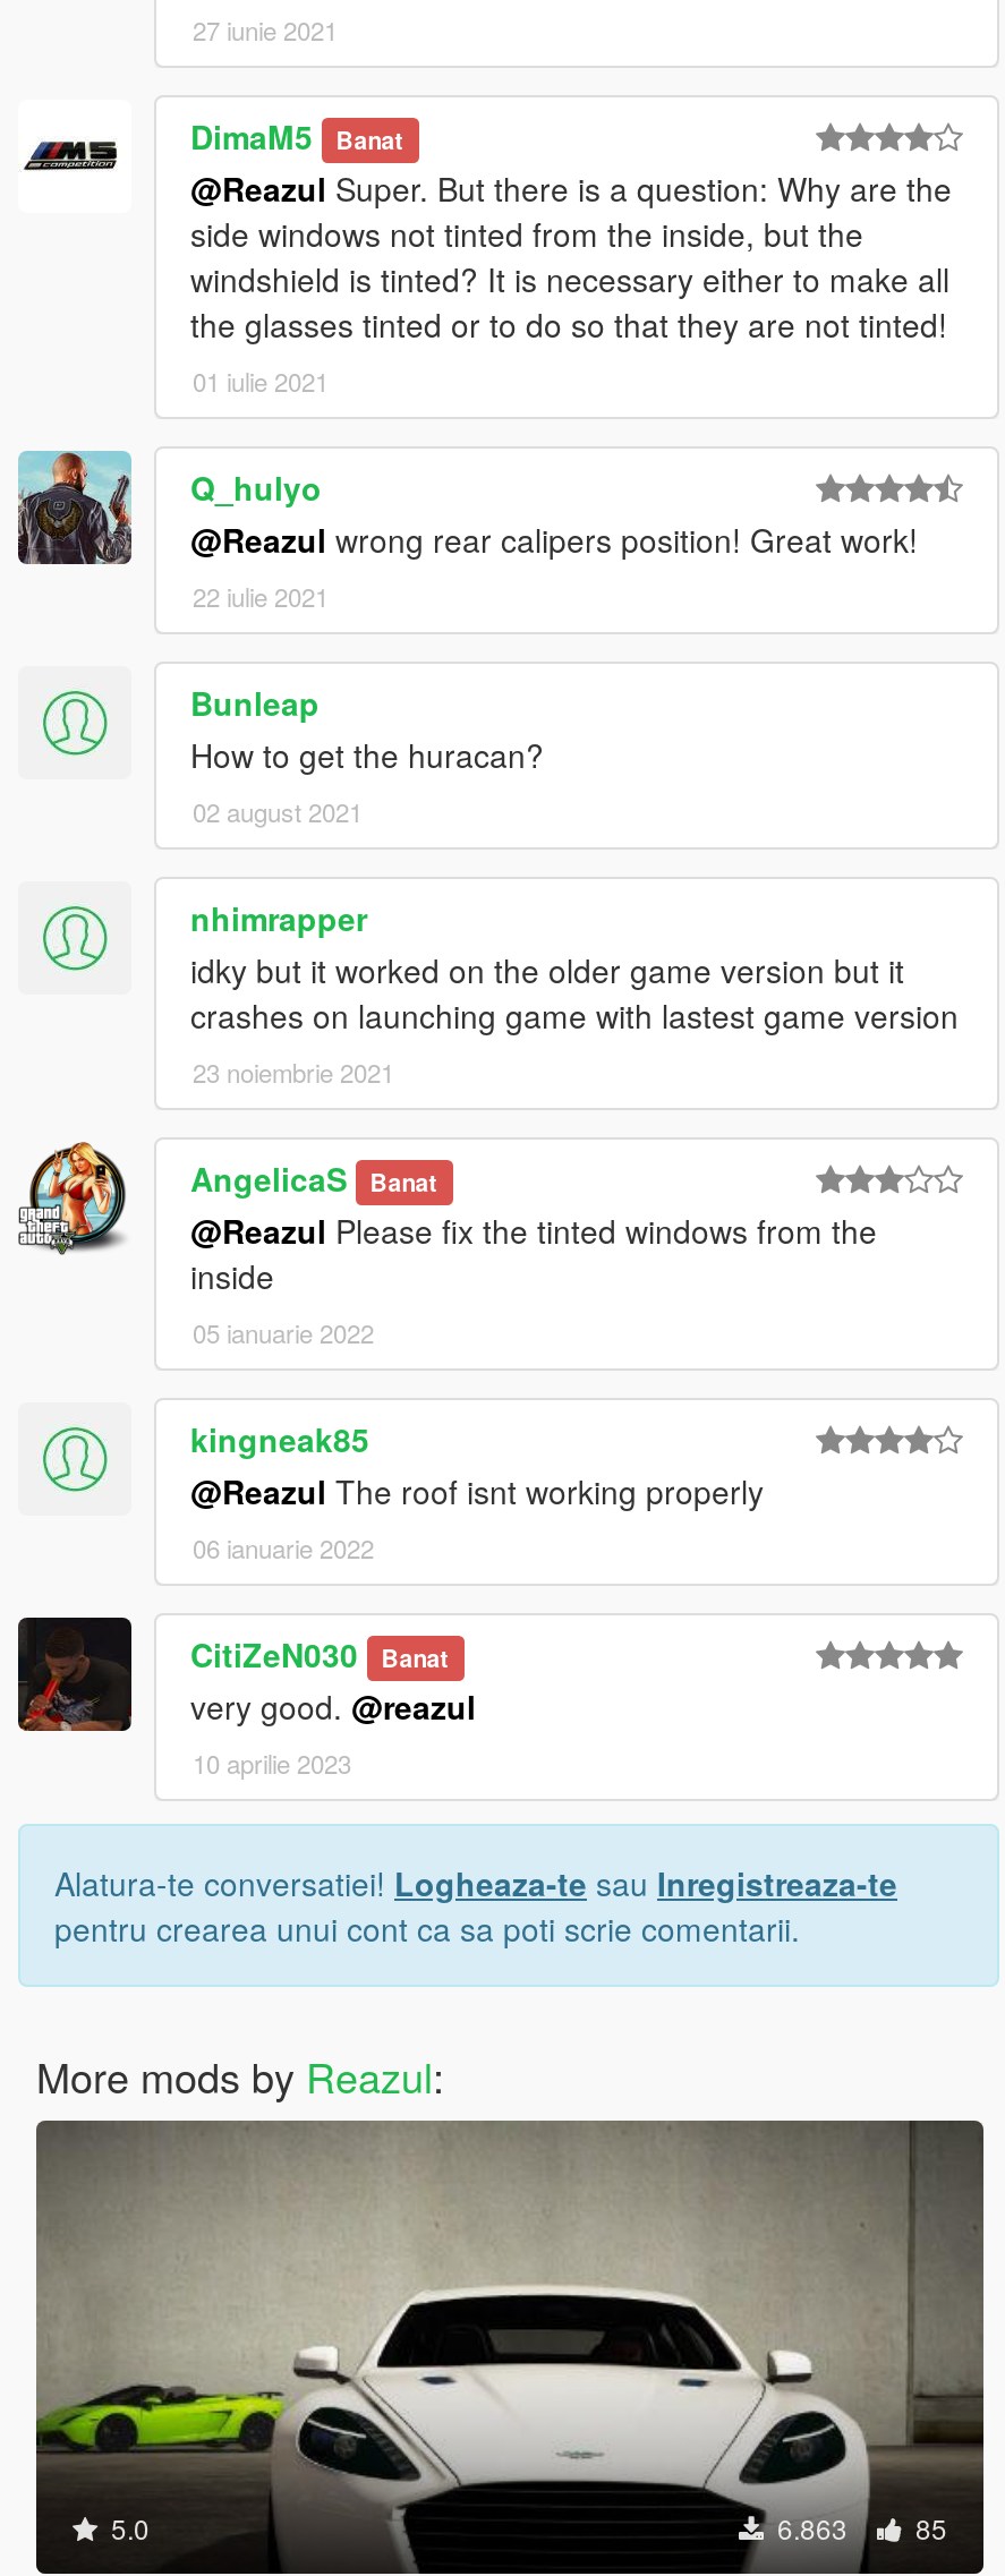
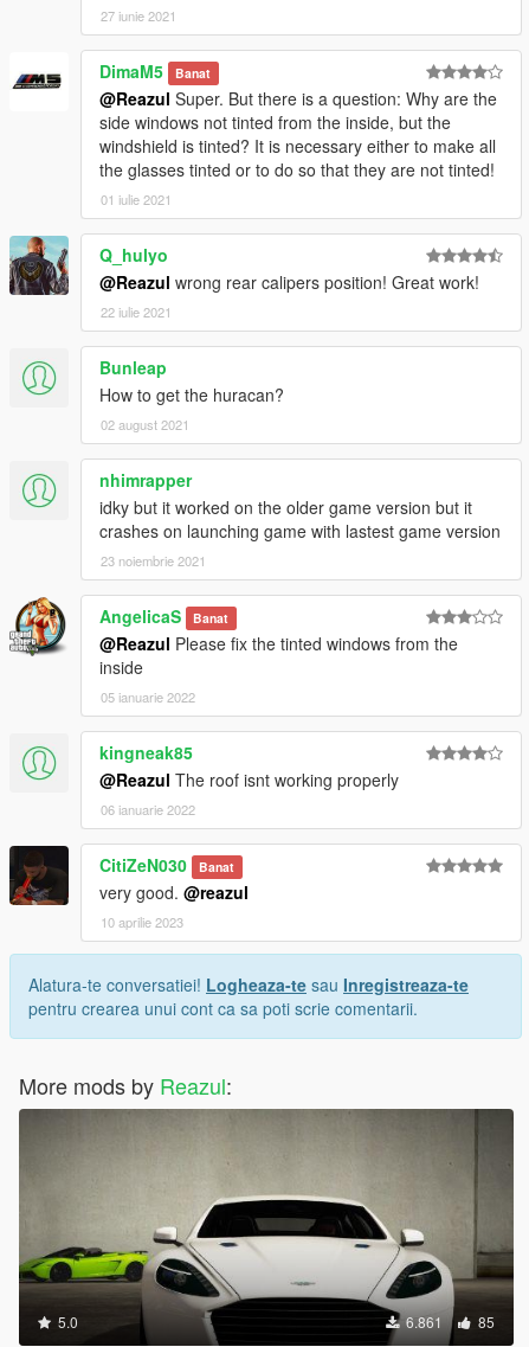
- 6.863 85
+ 6.861 85
